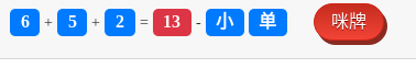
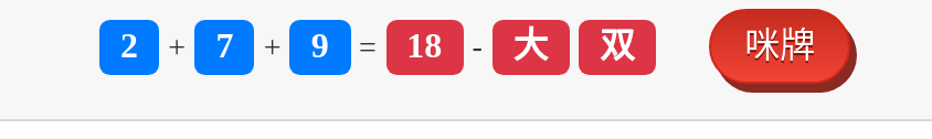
- 6
+ 2

- 5
+ 7

- 2
+ 9

- 13
+ 18

- 小
- 单
+ 大
+ 双
